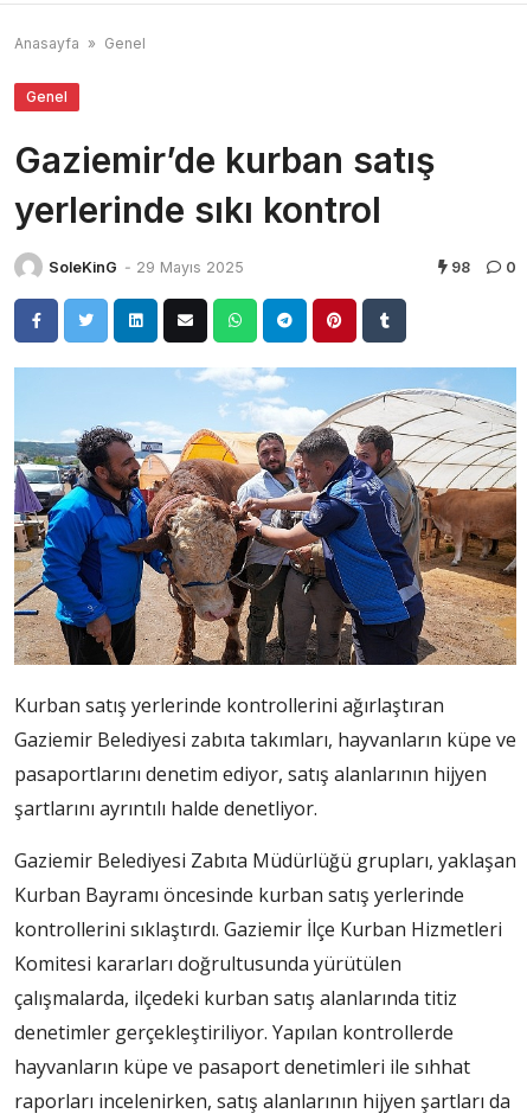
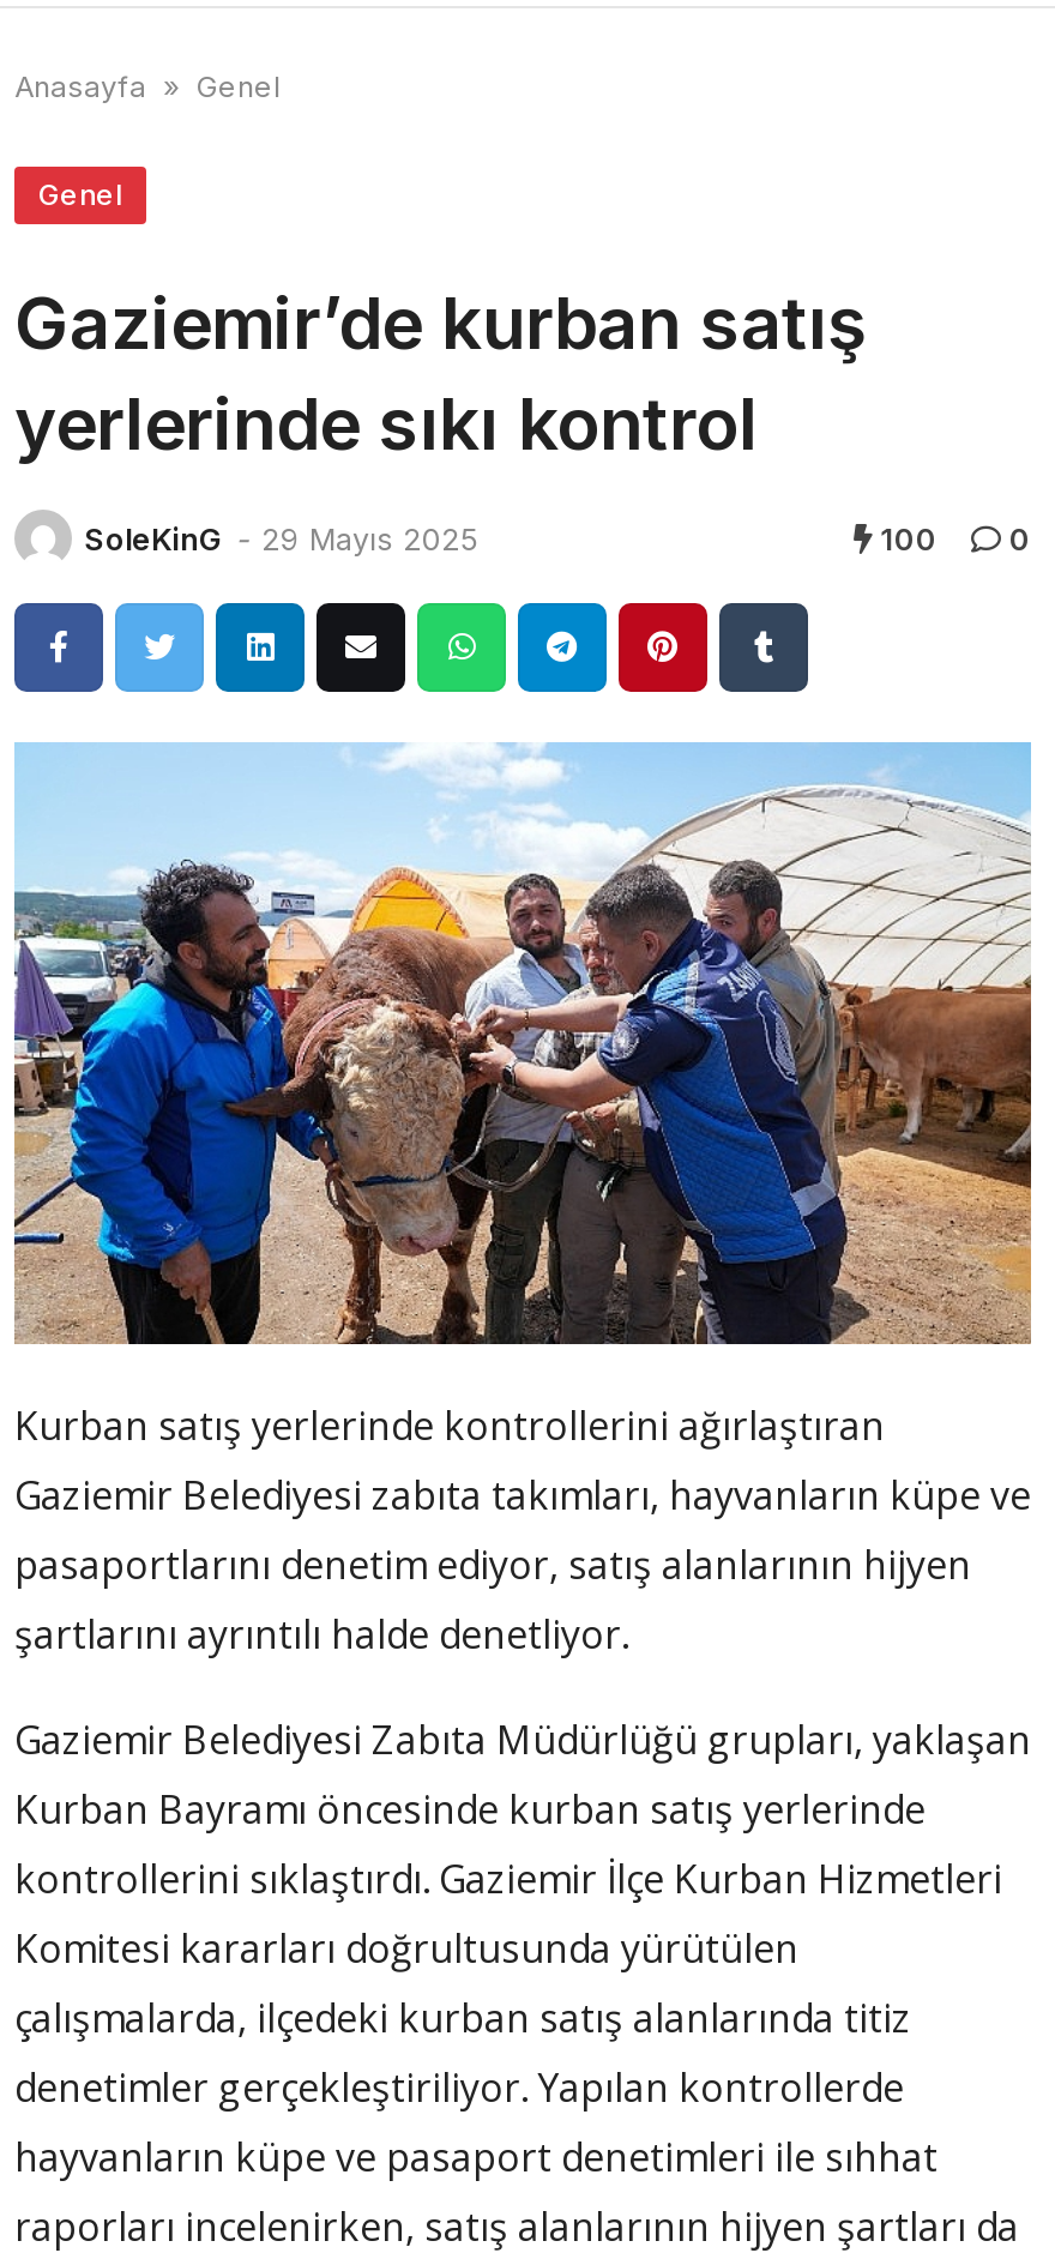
- 98 0
+ 100 0
